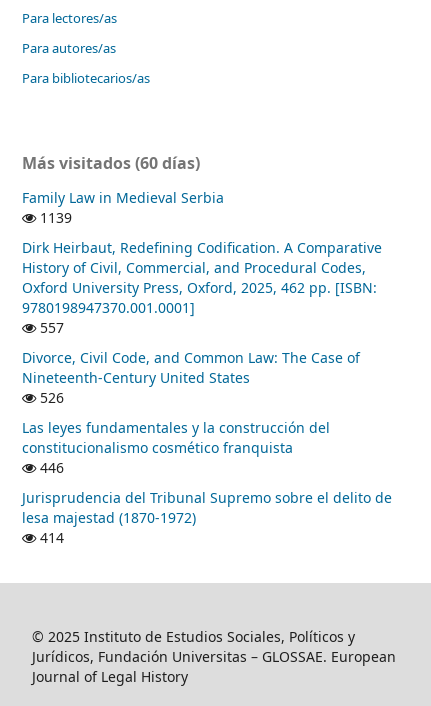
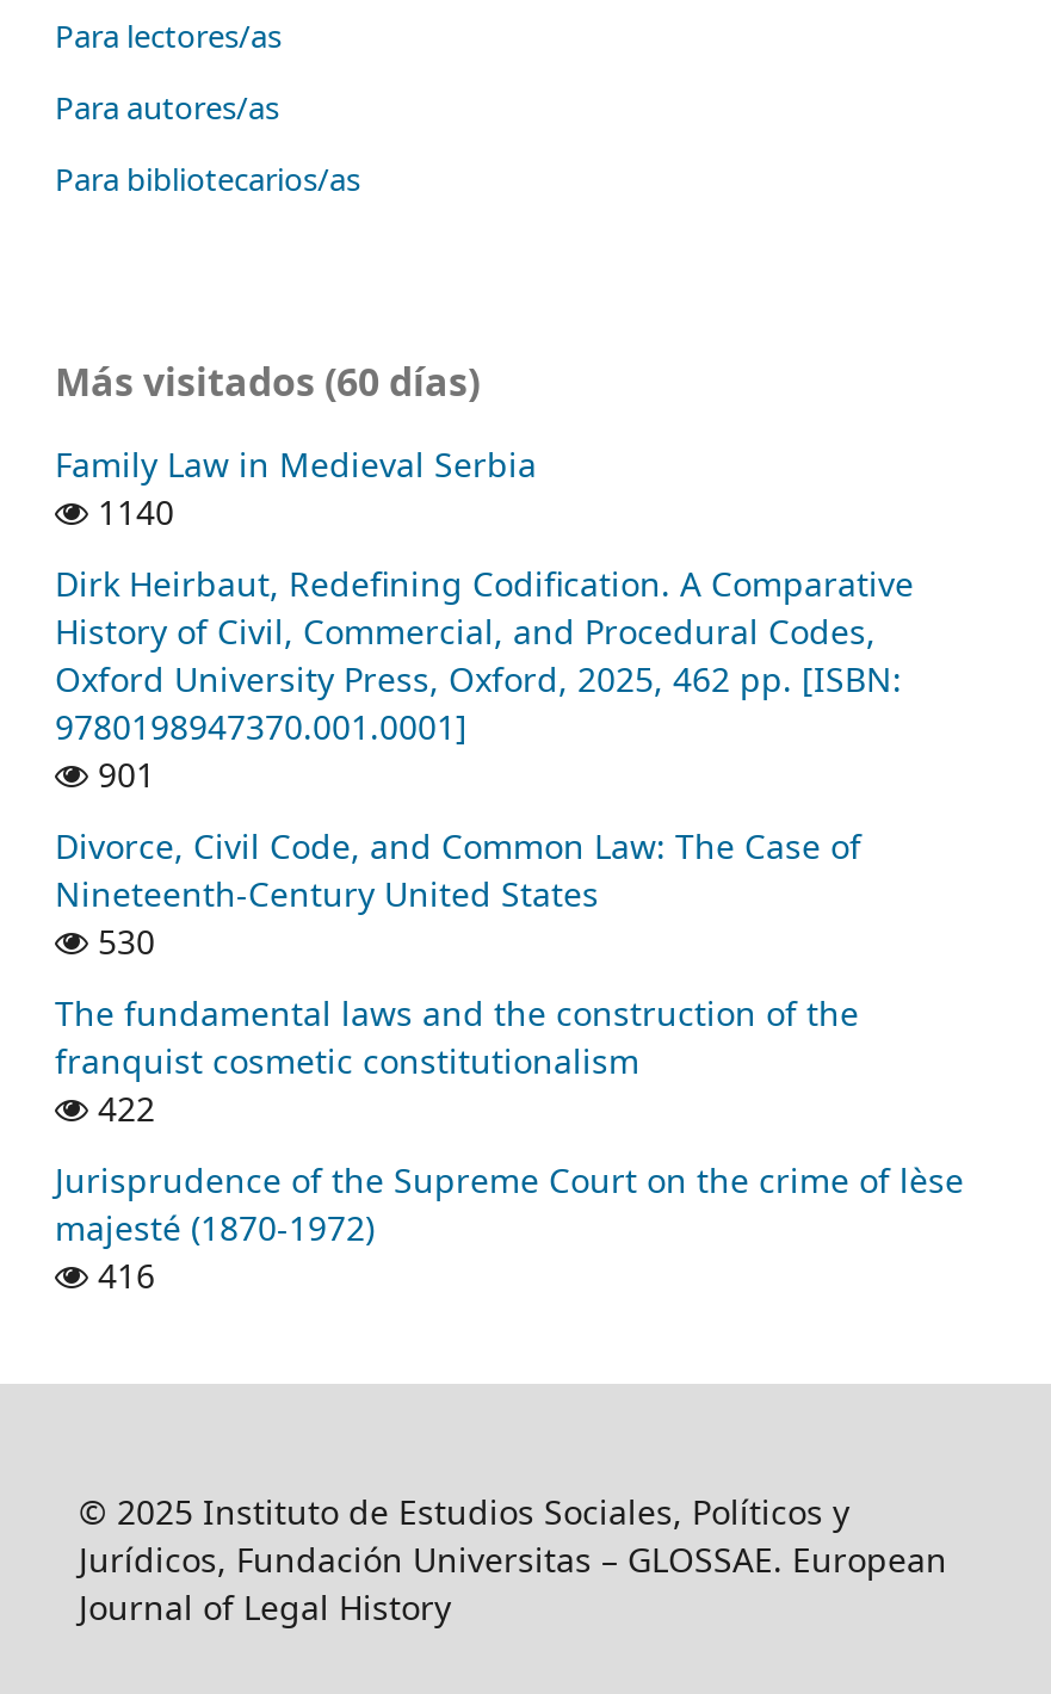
- 1139
+ 1140

- 557
+ 901

- 526
+ 530

- Las leyes fundamentales y la construcción del
- constitucionalismo cosmético franquista
- 446
+ The fundamental laws and the construction of the
+ franquist cosmetic constitutionalism
+ 422

- Jurisprudencia del Tribunal Supremo sobre el delito de
- lesa majestad (1870-1972)
- 414
+ Jurisprudence of the Supreme Court on the crime of lèse
+ majesté (1870-1972)
+ 416
